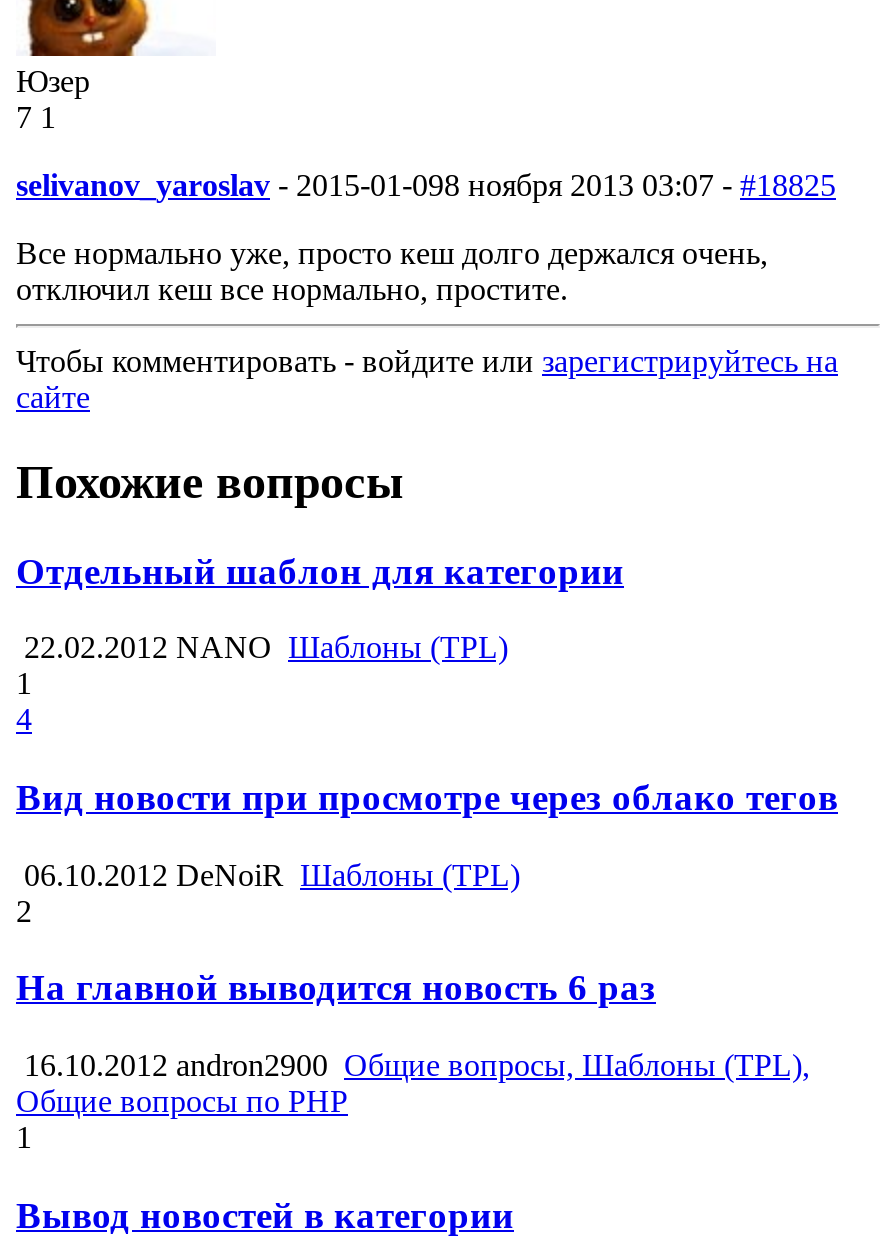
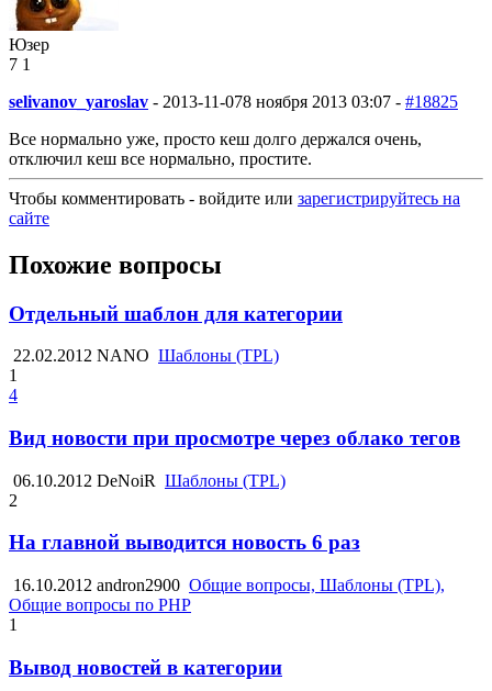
- selivanov_yaroslav - 2015-01-098 ноября 2013 03:07 - #18825
+ selivanov_yaroslav - 2013-11-078 ноября 2013 03:07 - #18825
